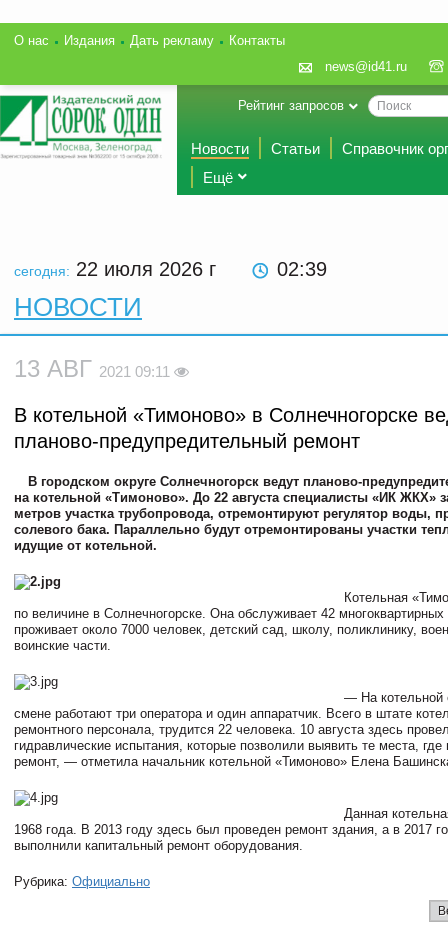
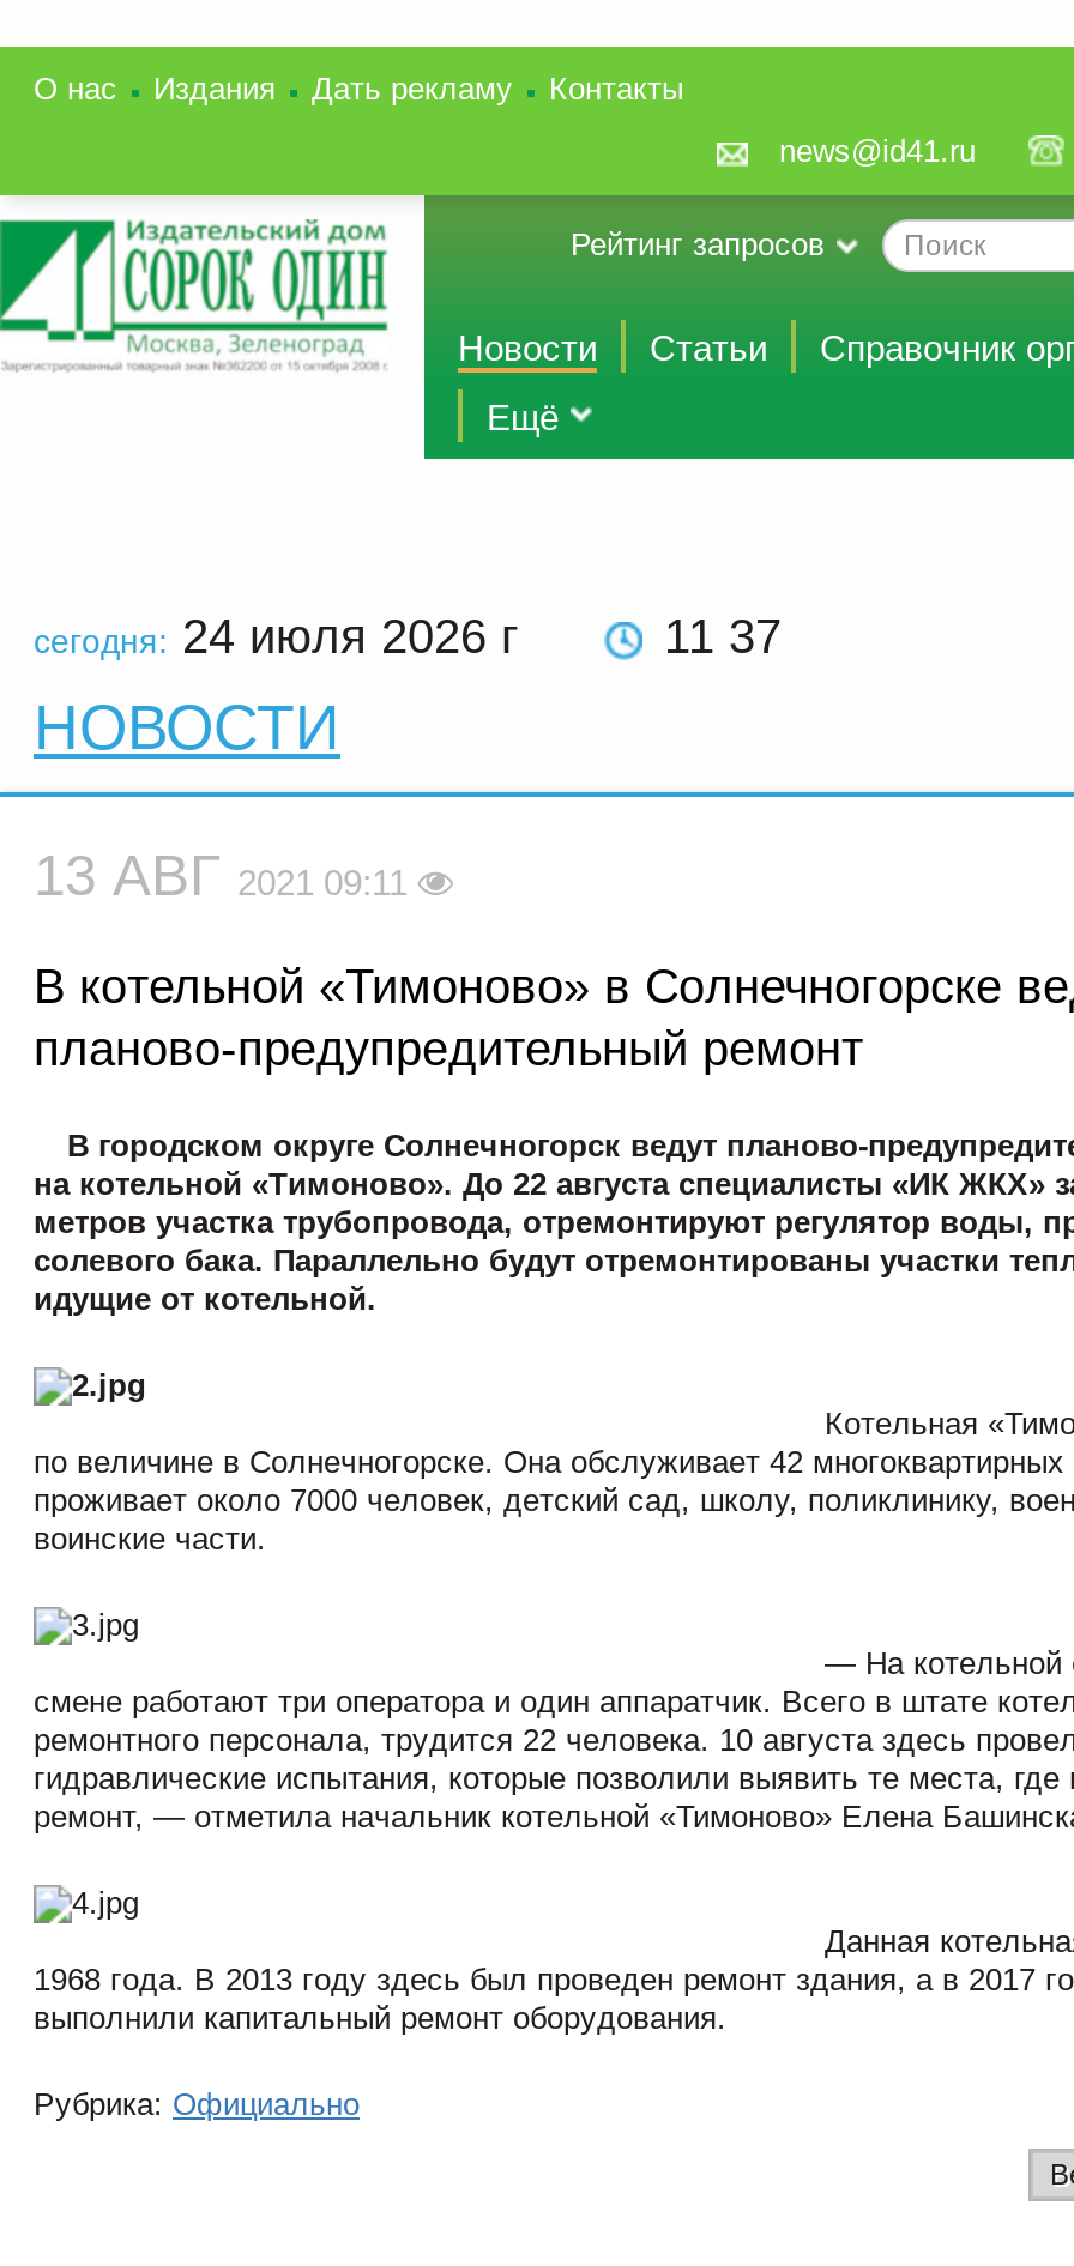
- сегодня: 22 июля 2026 г
+ сегодня: 24 июля 2026 г

- 02:39
+ 11:37
